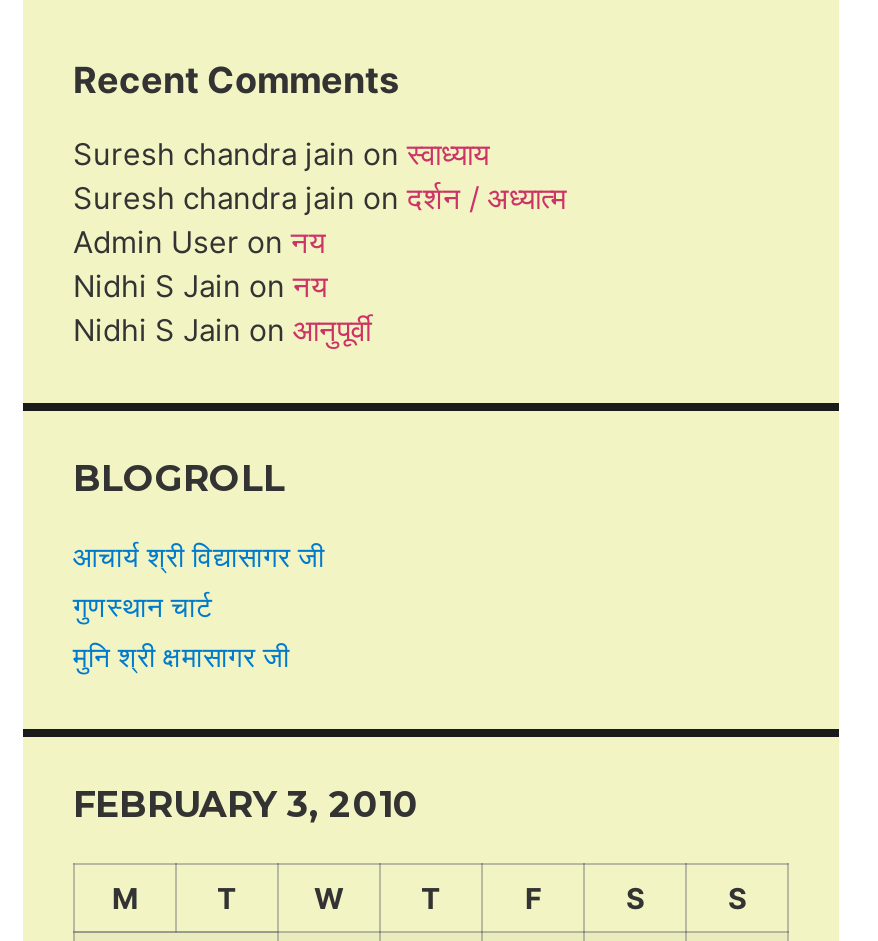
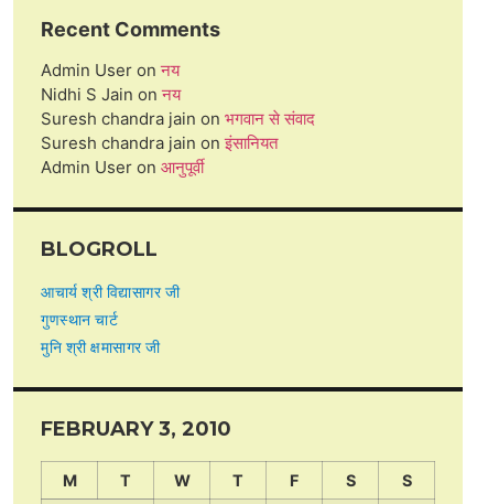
- Suresh chandra jain on स्वाध्याय
- Suresh chandra jain on दर्शन / अध्यात्म

moved up: Admin User on नय | Nidhi S Jain on नय

- Nidhi S Jain on आनुपूर्वी
+ Suresh chandra jain on भगवान से संवाद
+ Suresh chandra jain on इंसानियत
+ Admin User on आनुपूर्वी
